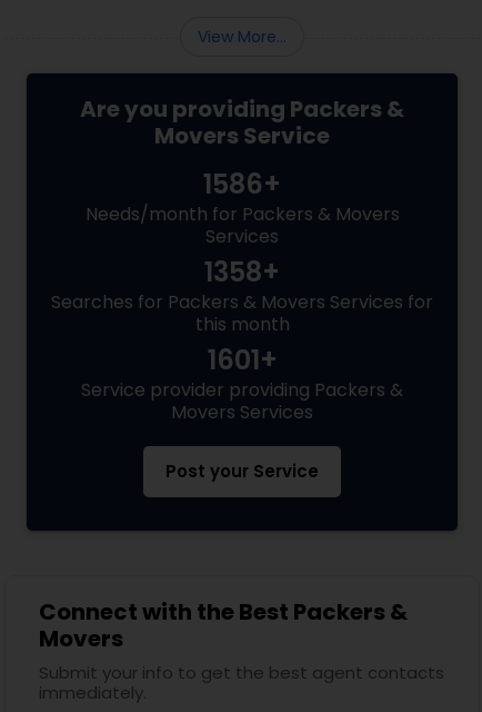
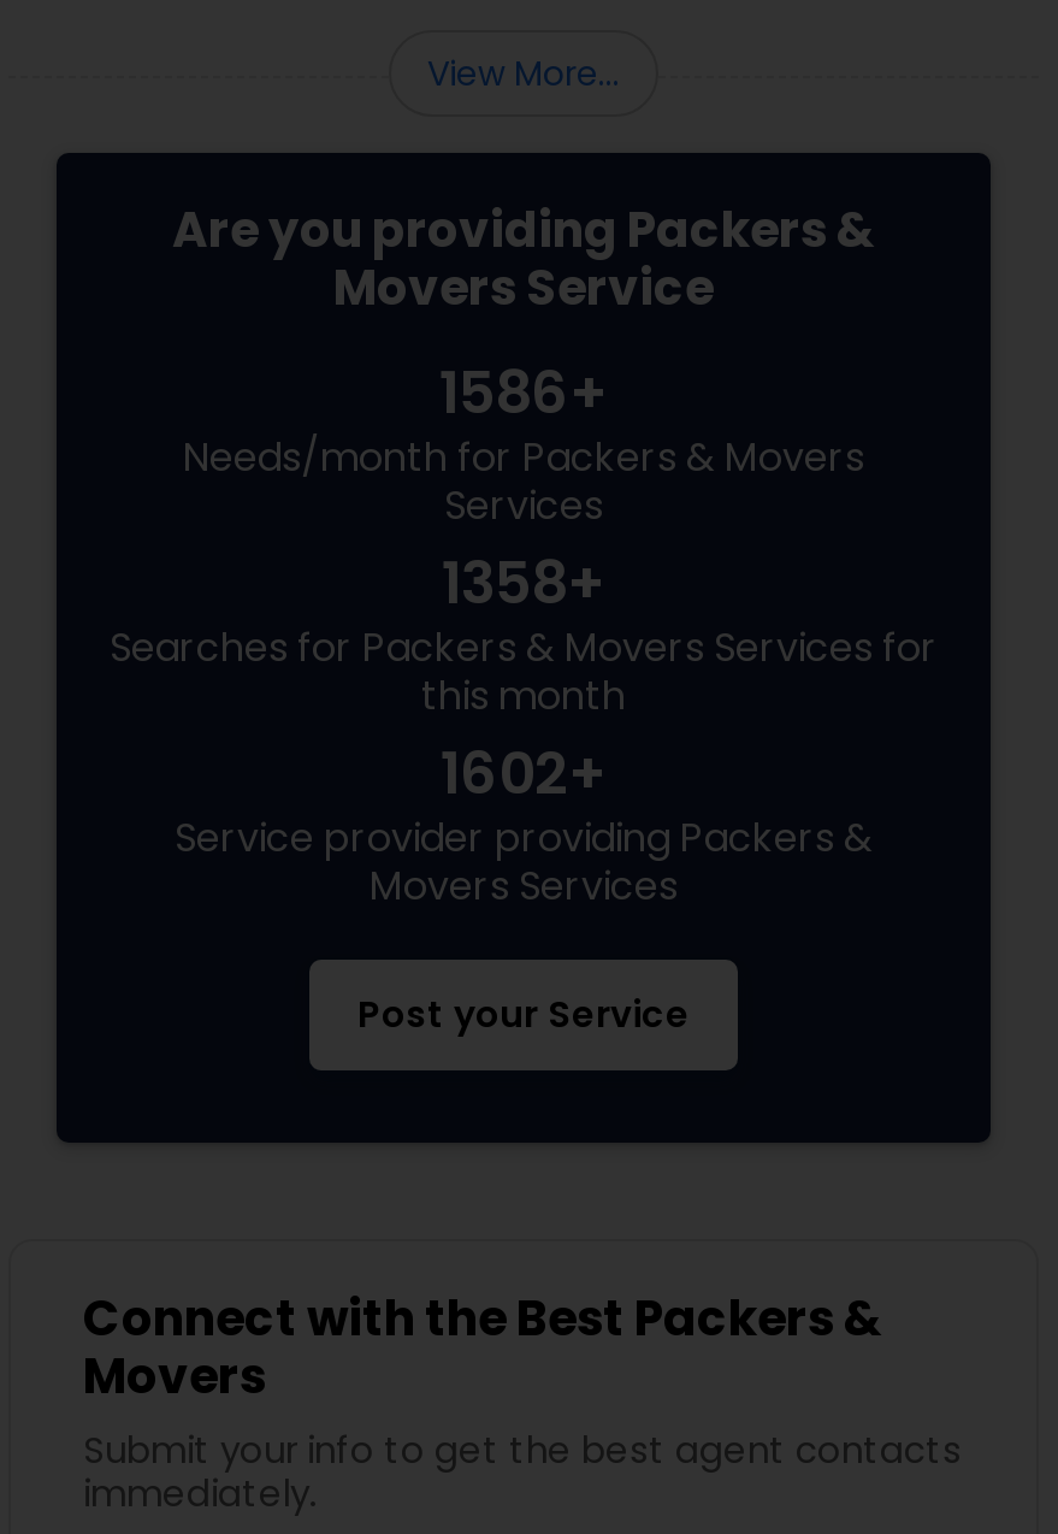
- 1601+
+ 1602+
